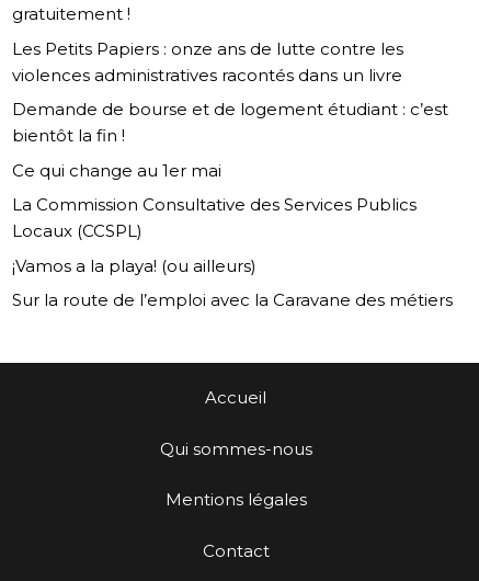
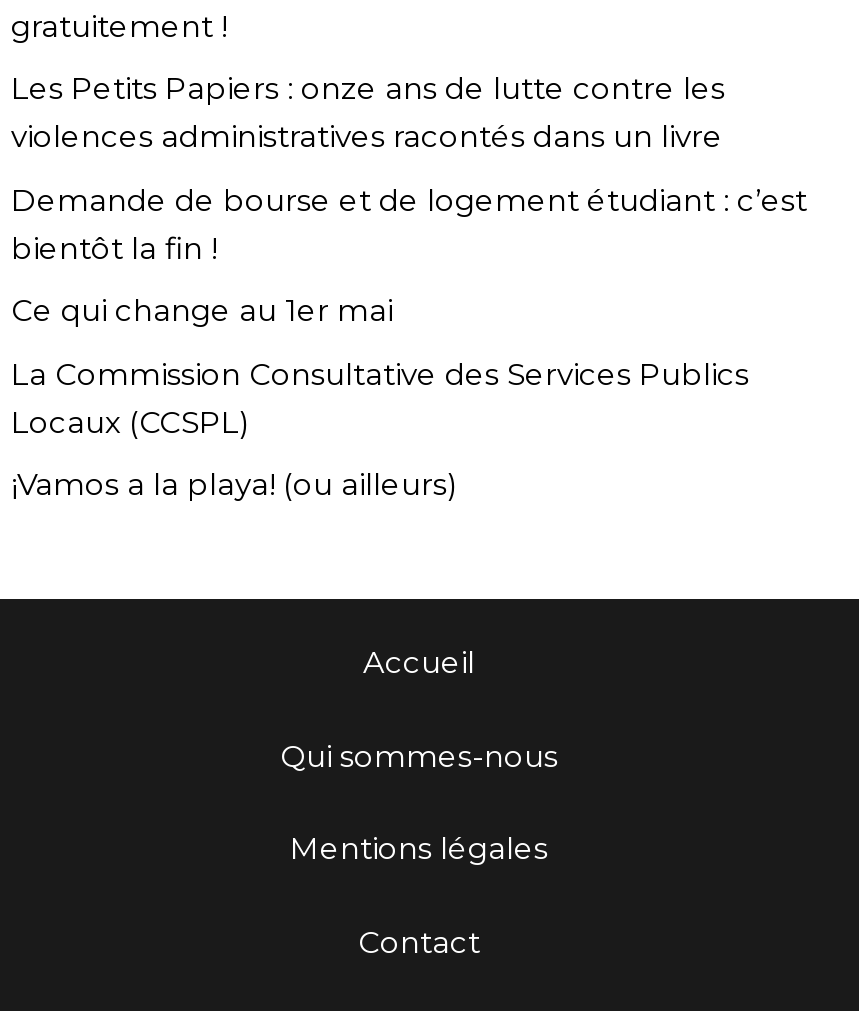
- Sur la route de l’emploi avec la Caravane des métiers
